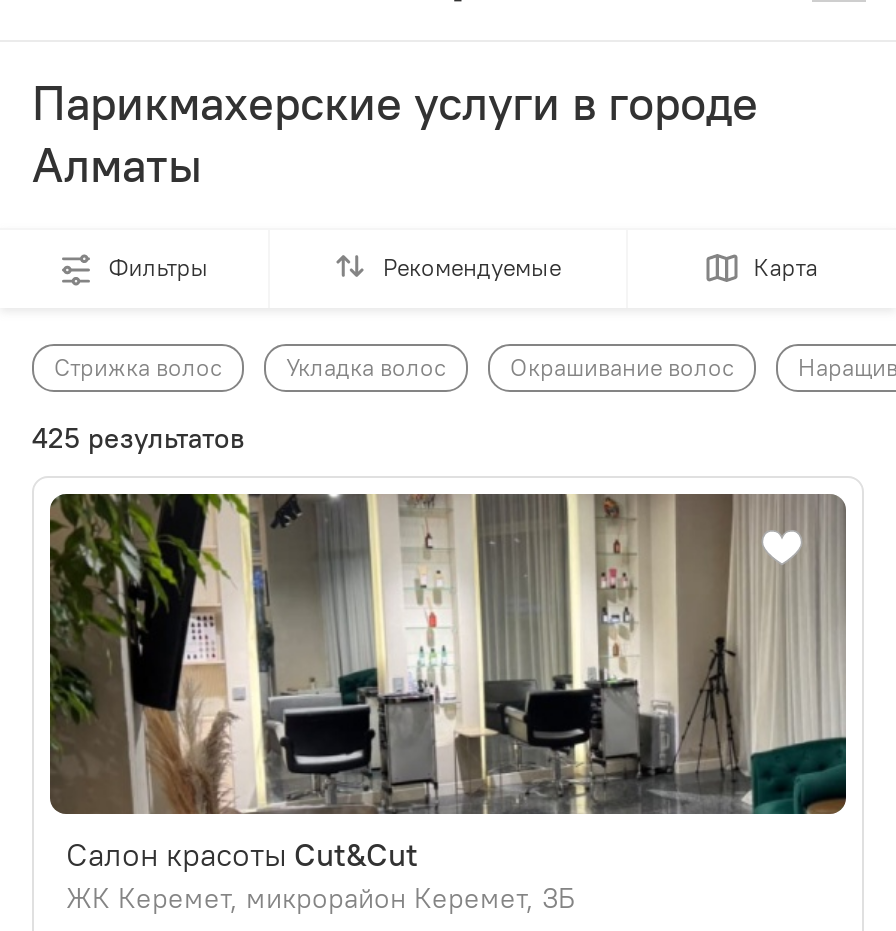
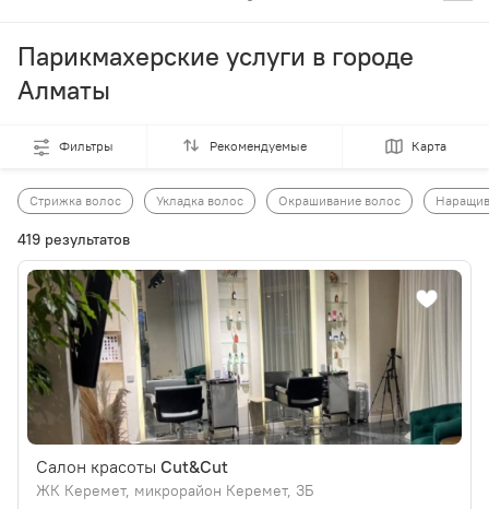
- 425 результатов
+ 419 результатов
